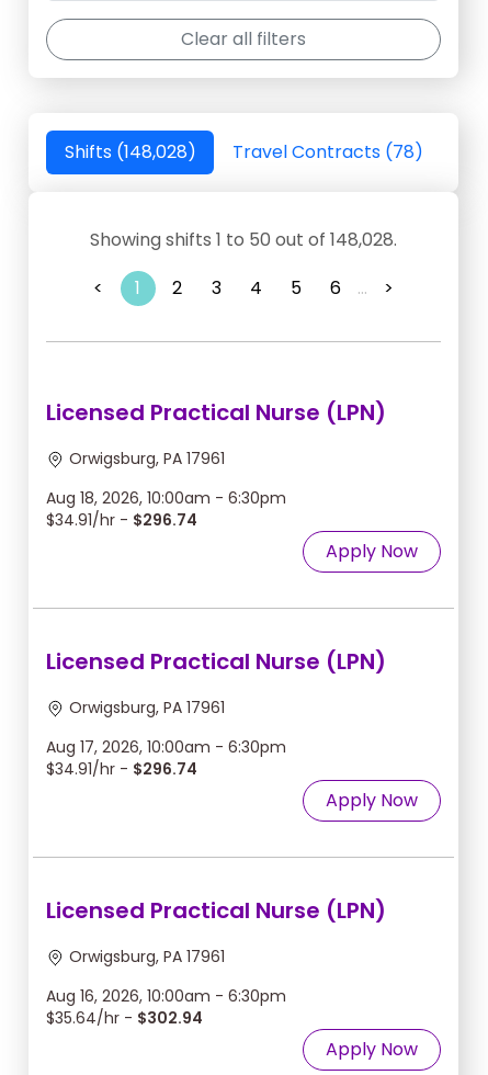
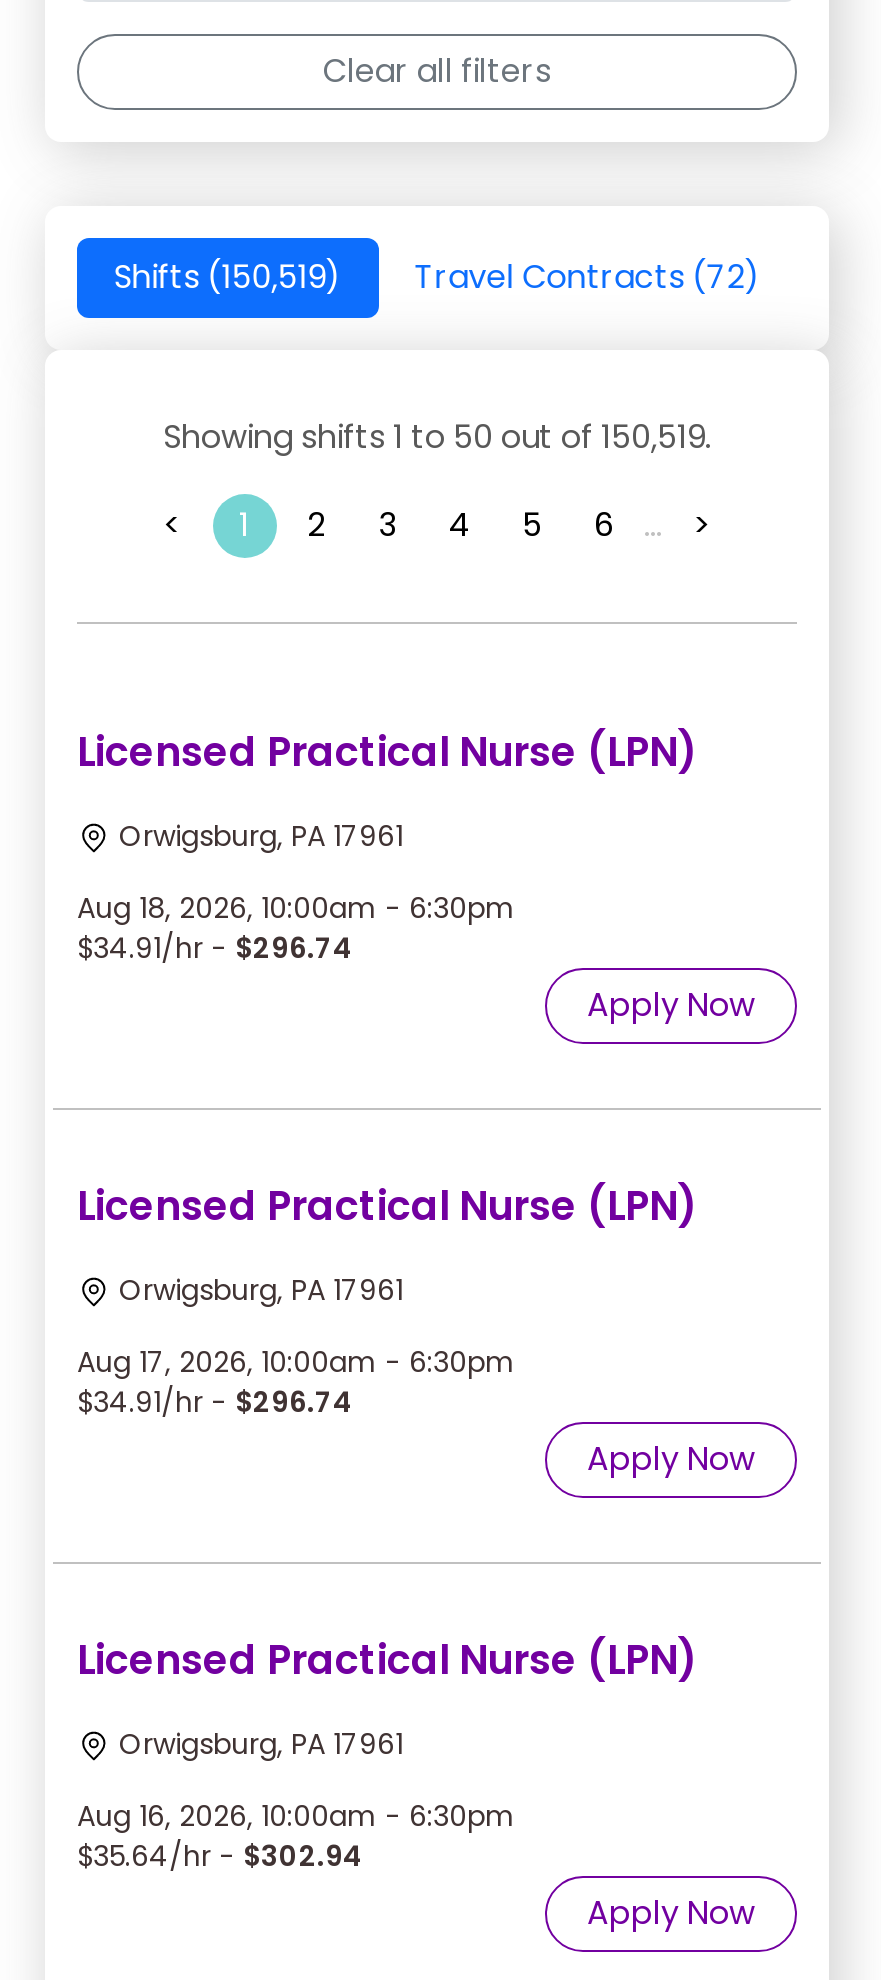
- Shifts (148,028)
+ Shifts (150,519)

- Travel Contracts (78)
+ Travel Contracts (72)

- Showing shifts 1 to 50 out of 148,028.
+ Showing shifts 1 to 50 out of 150,519.
